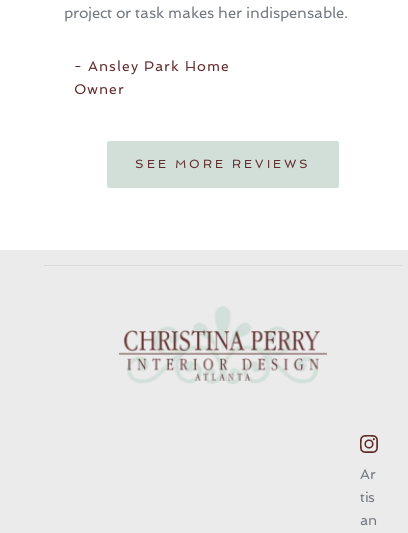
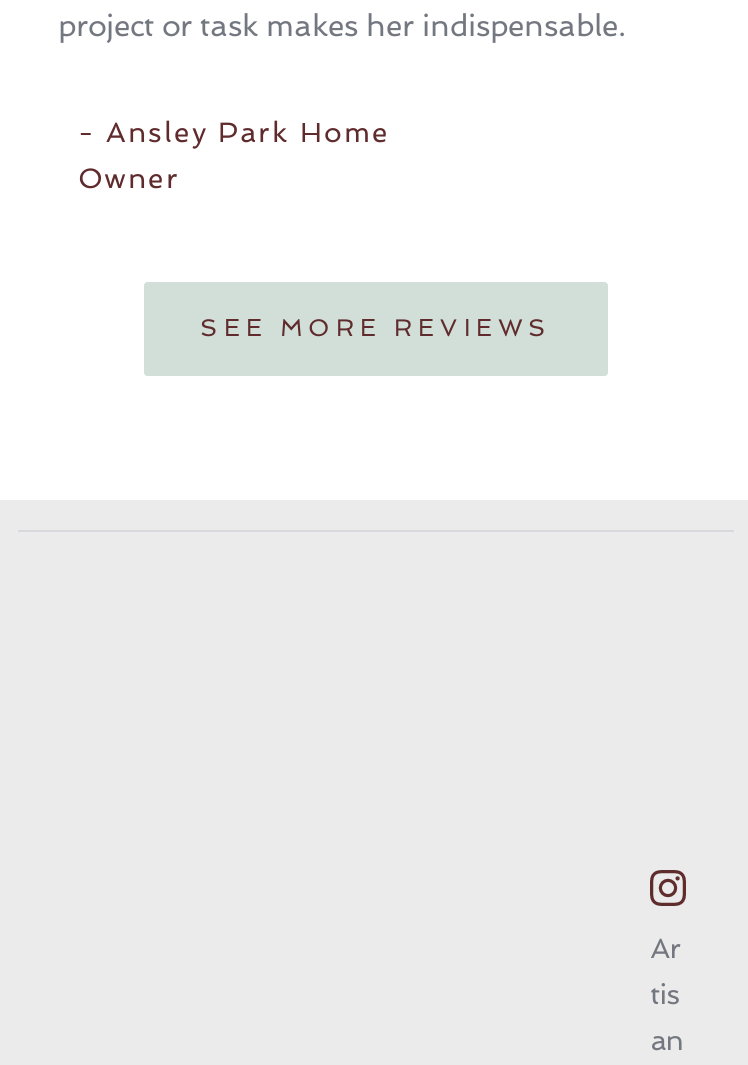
- [image]
